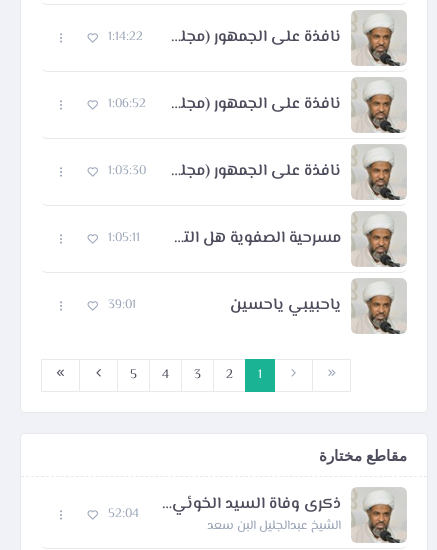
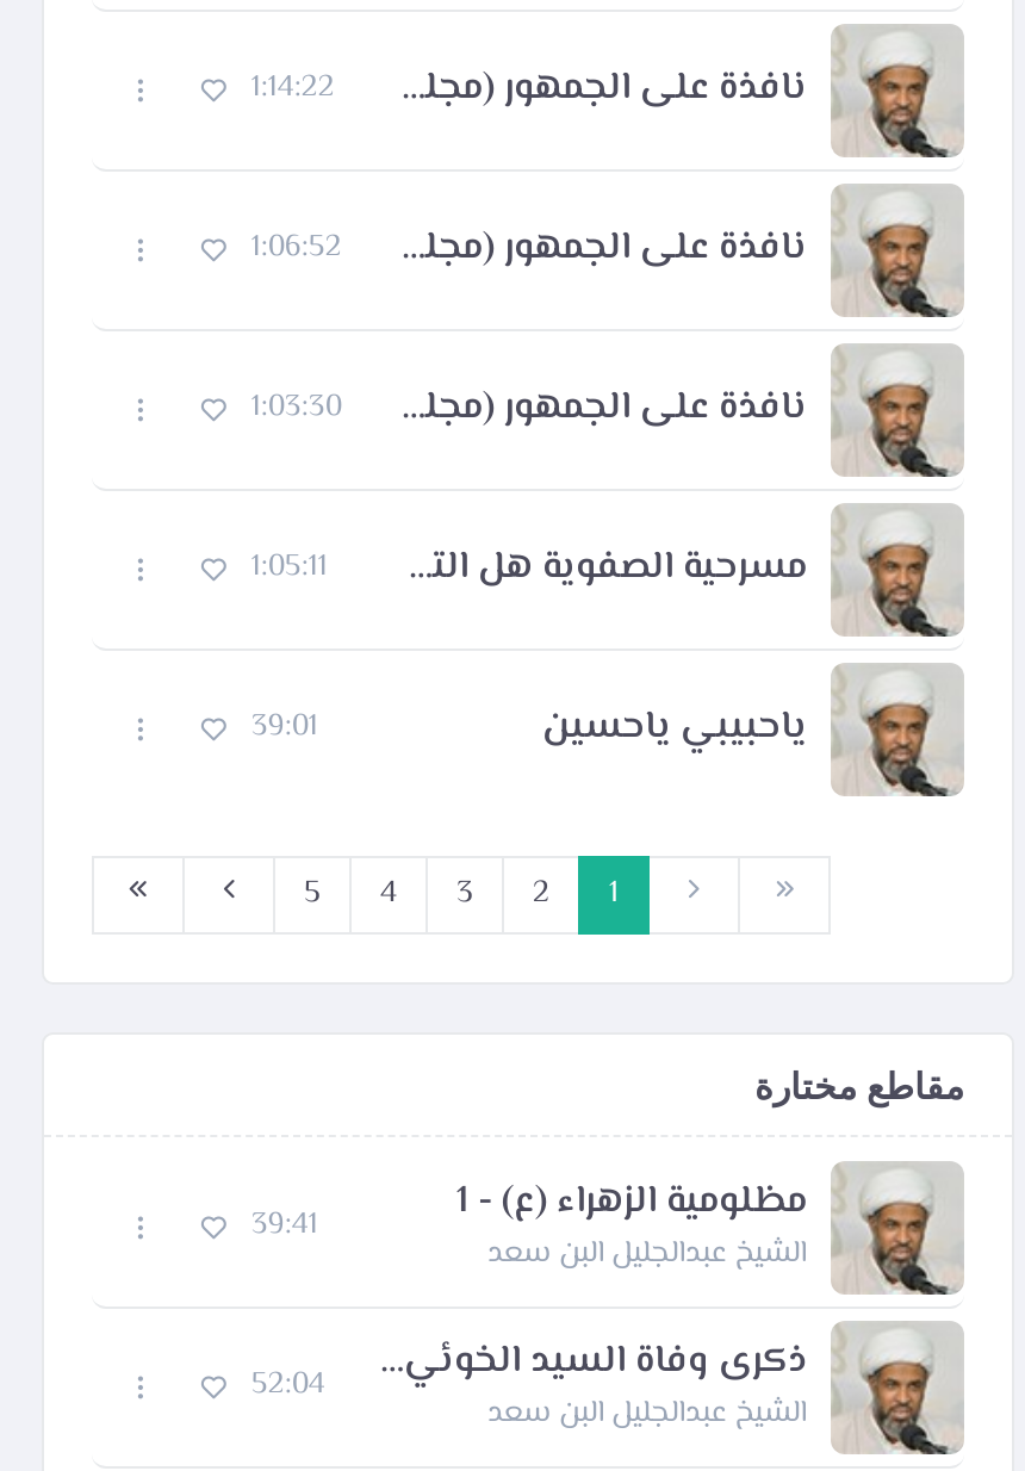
+ 39:41

+ مظلومية الزهراء (ع) - 1
+ الشيخ عبدالجليل البن سعد
